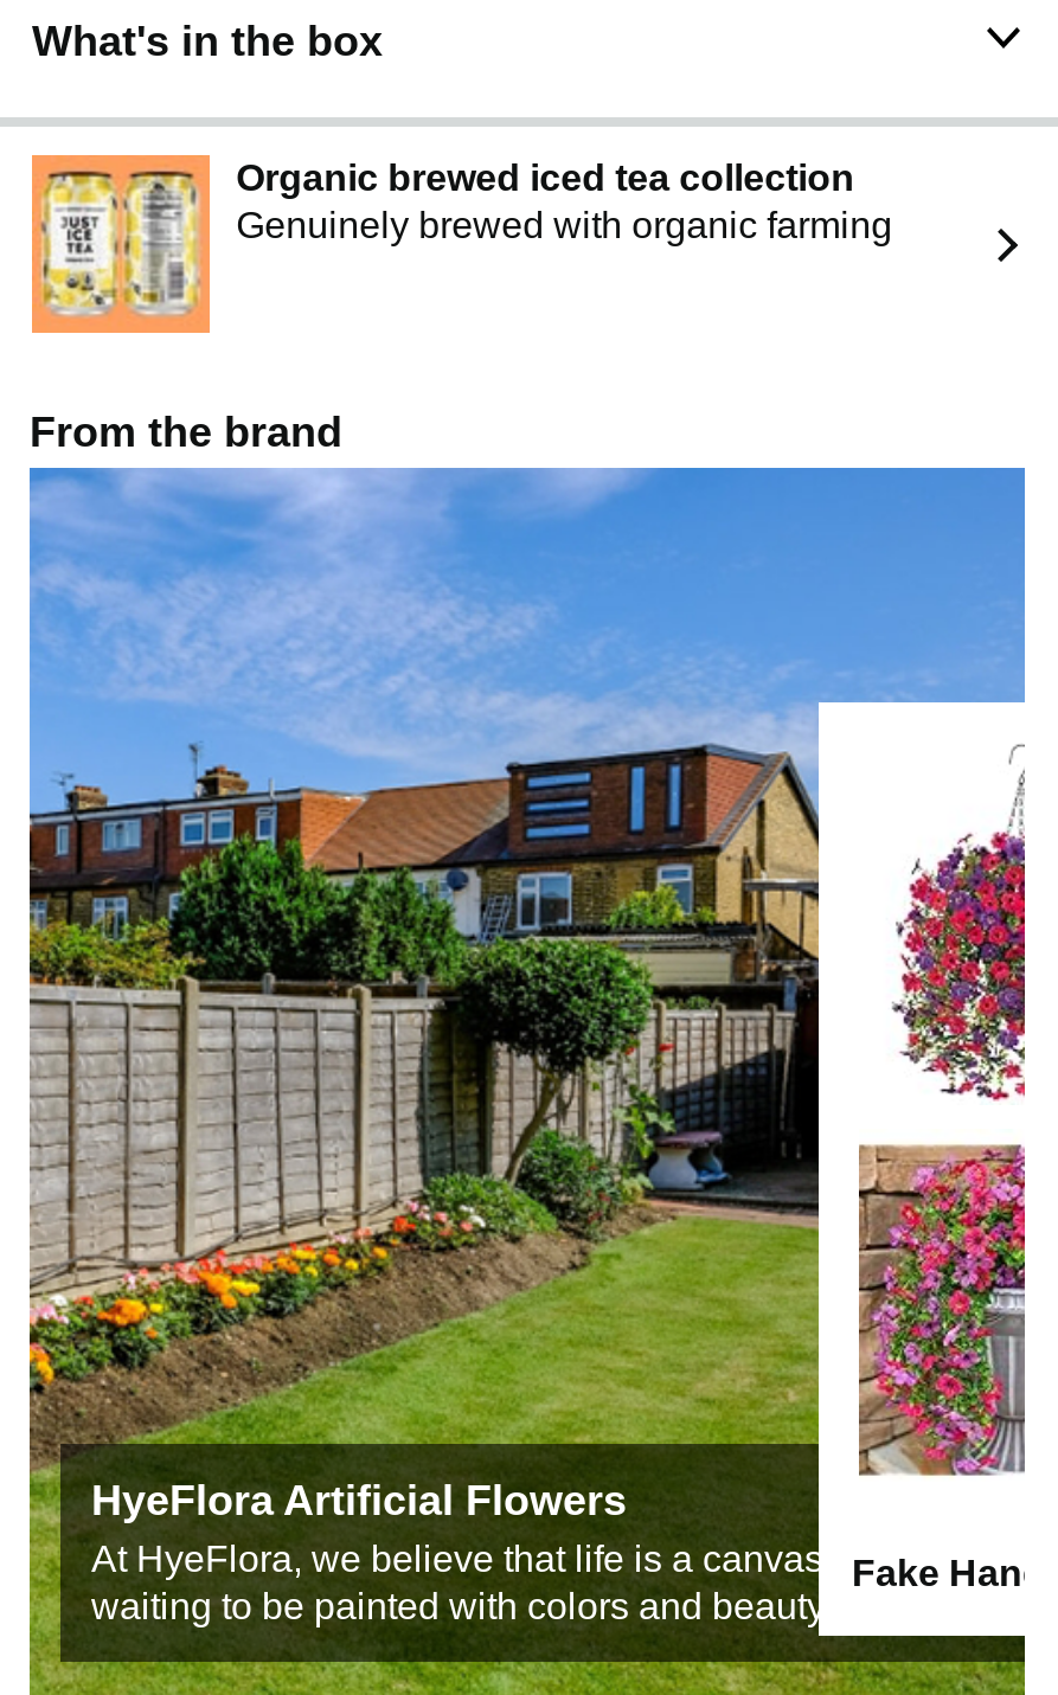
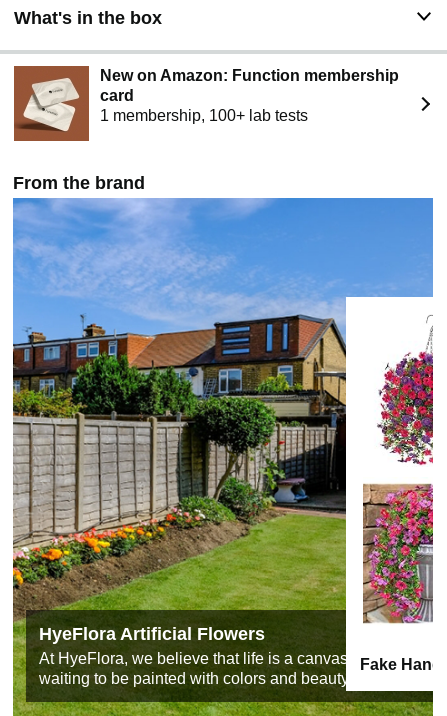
- [image]
- Organic brewed iced tea collection
- Genuinely brewed with organic farming
+ [image]
+ New on Amazon: Function membership
+ card
+ 1 membership, 100+ lab tests
